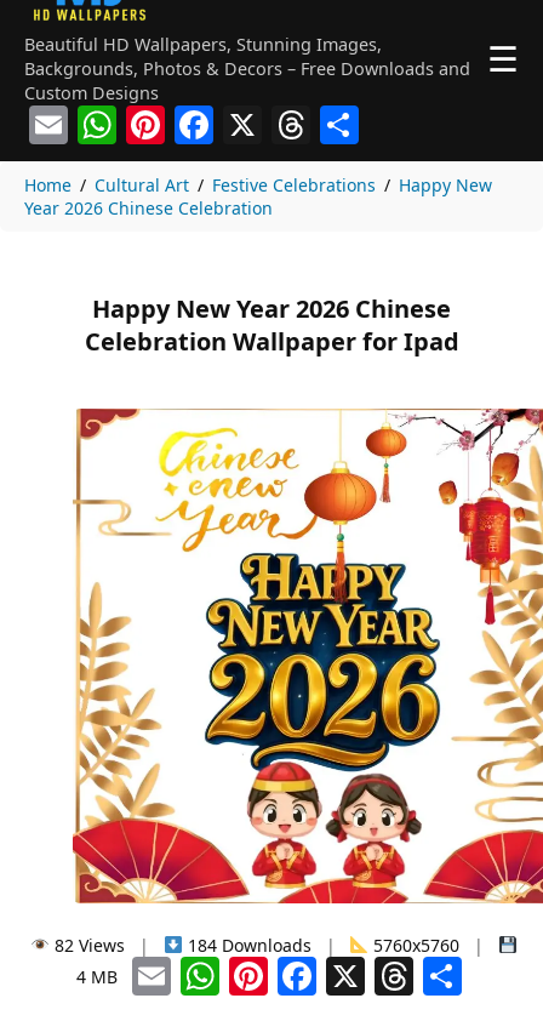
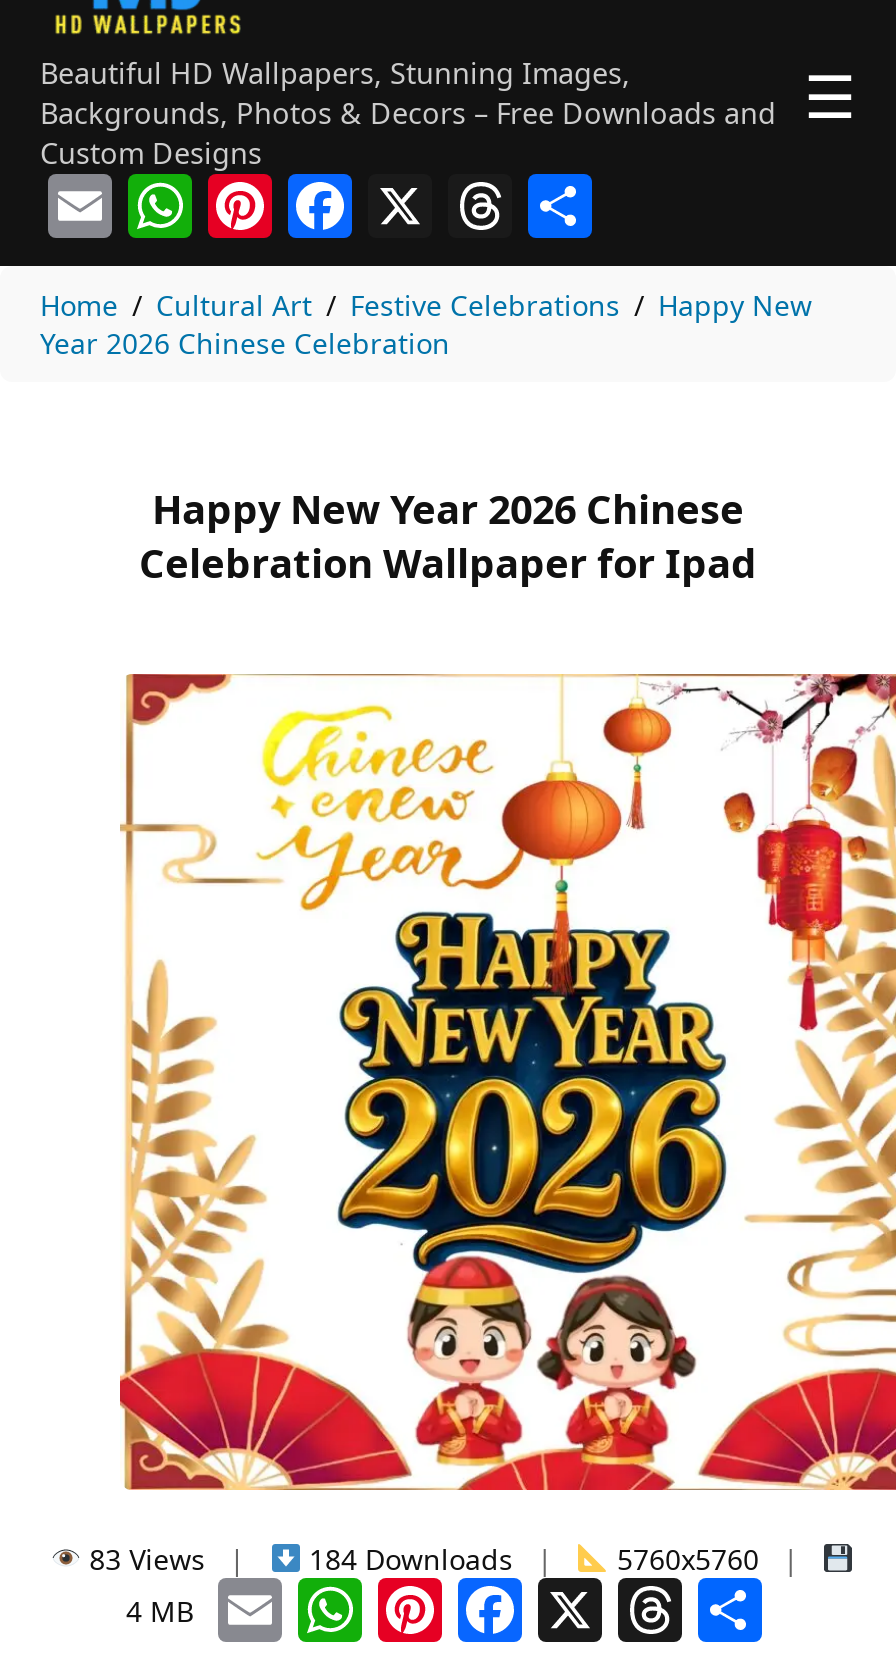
- 82 Views
+ 83 Views
